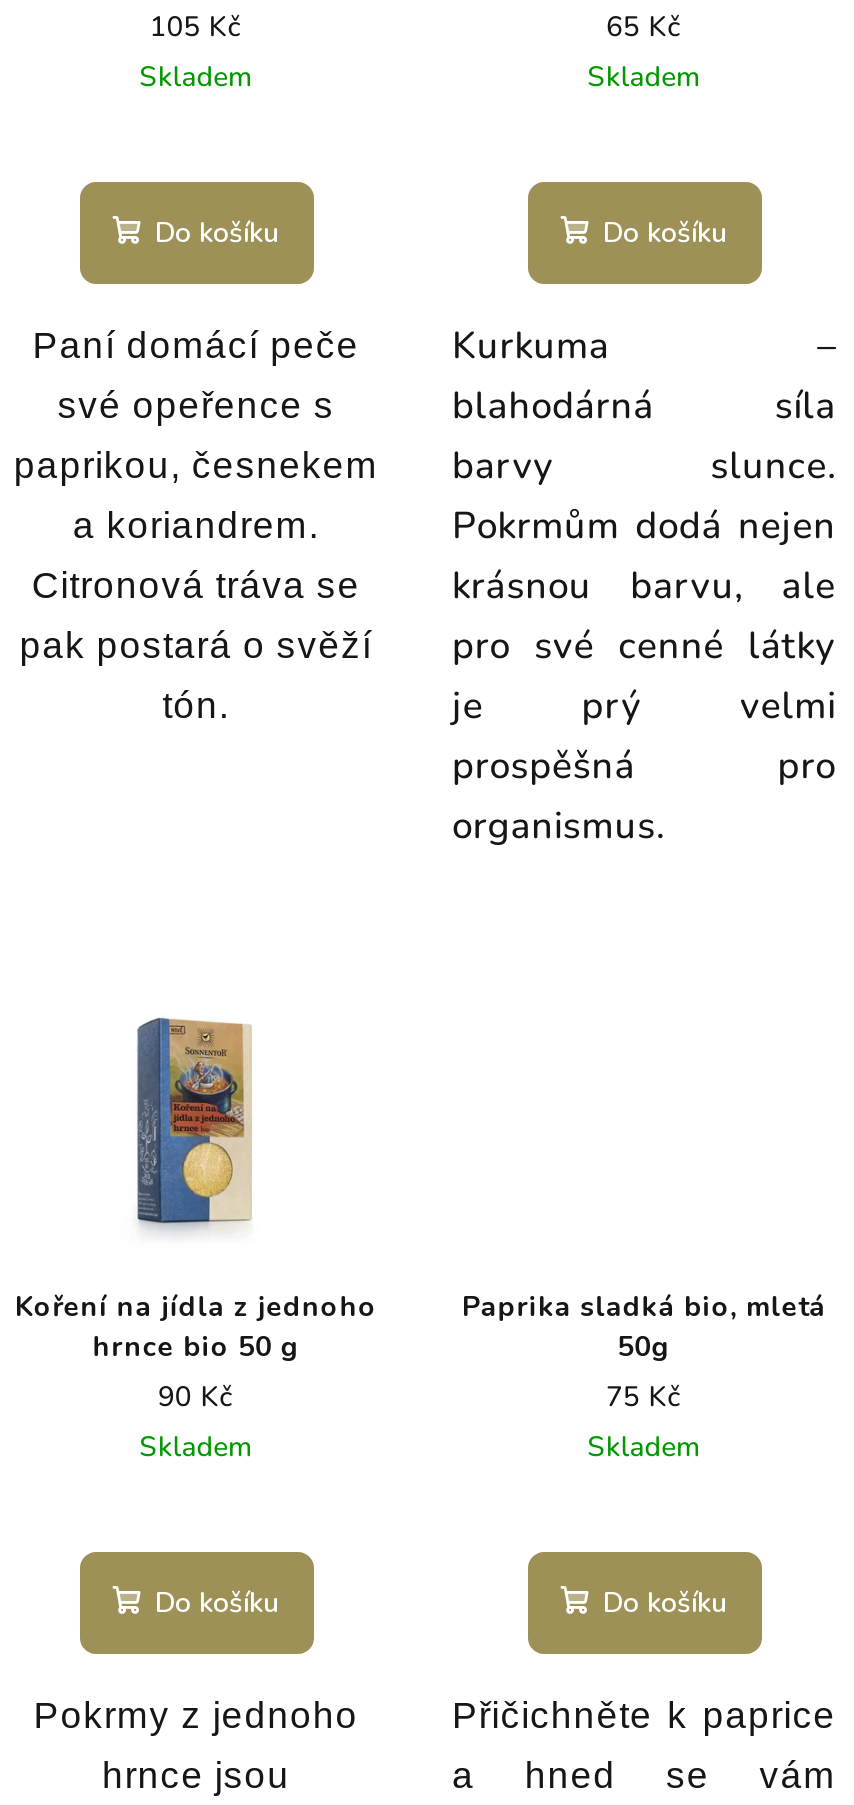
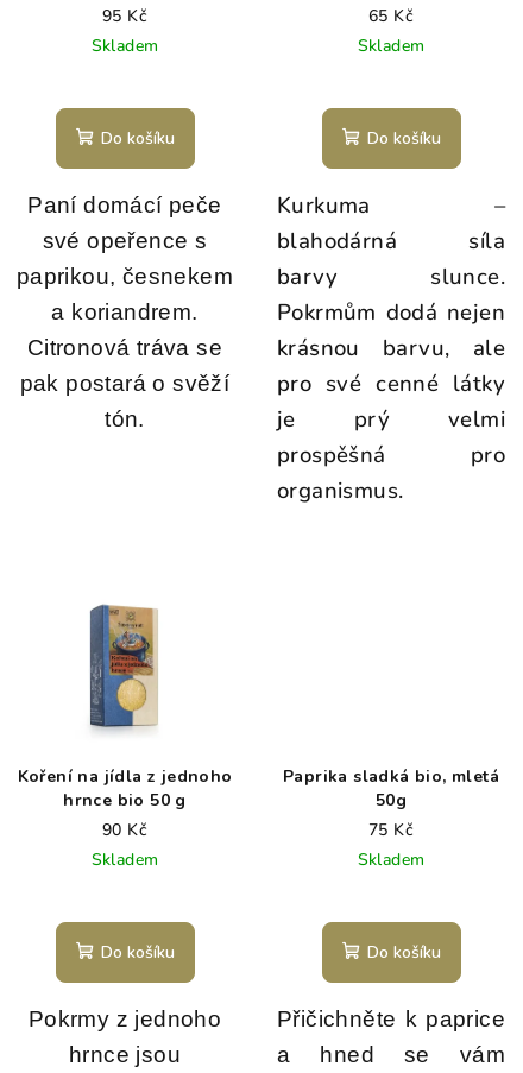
- 105 Kč
+ 95 Kč
